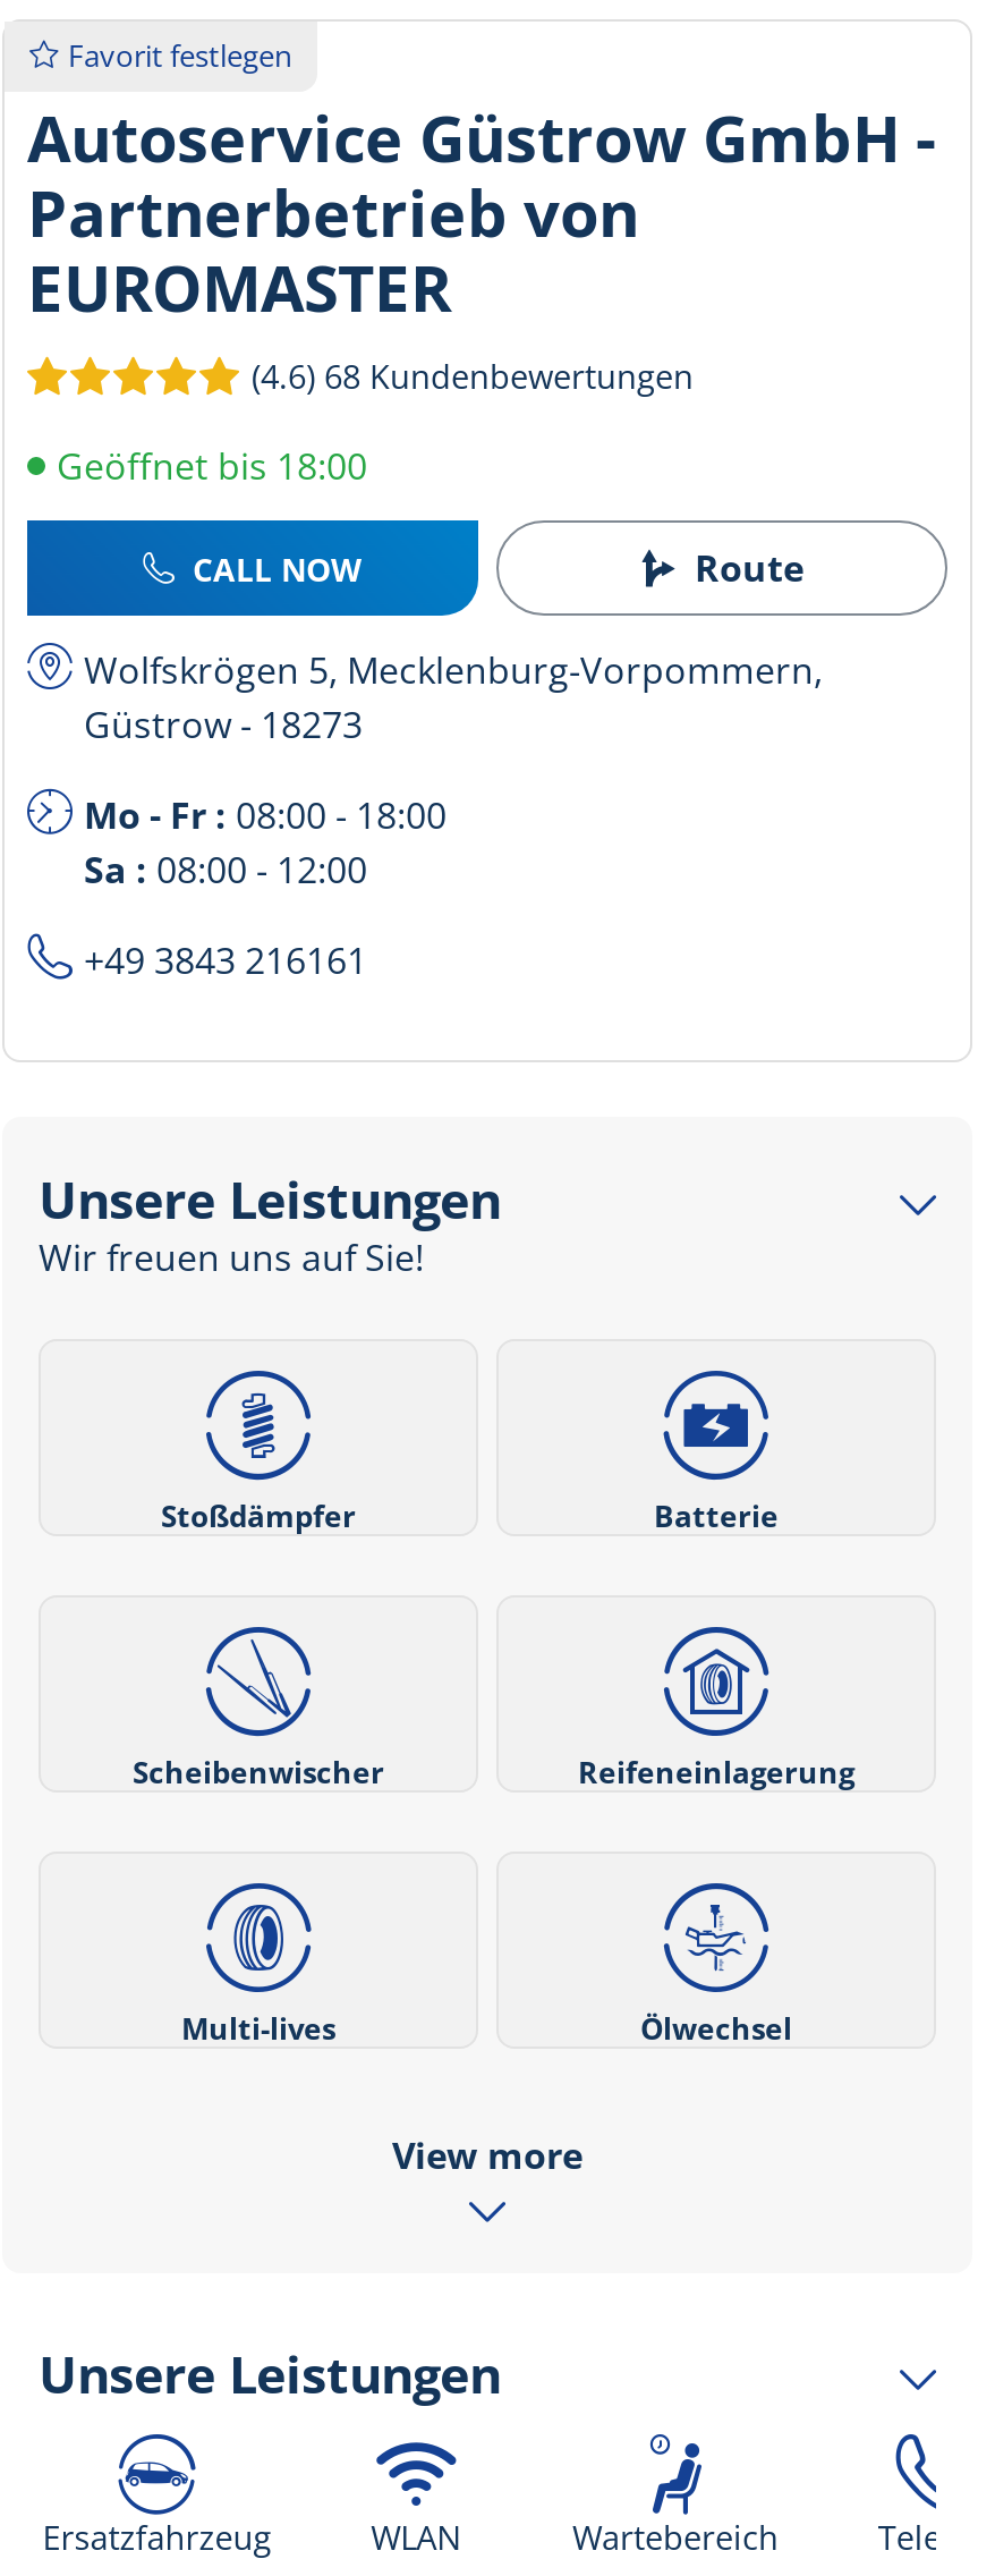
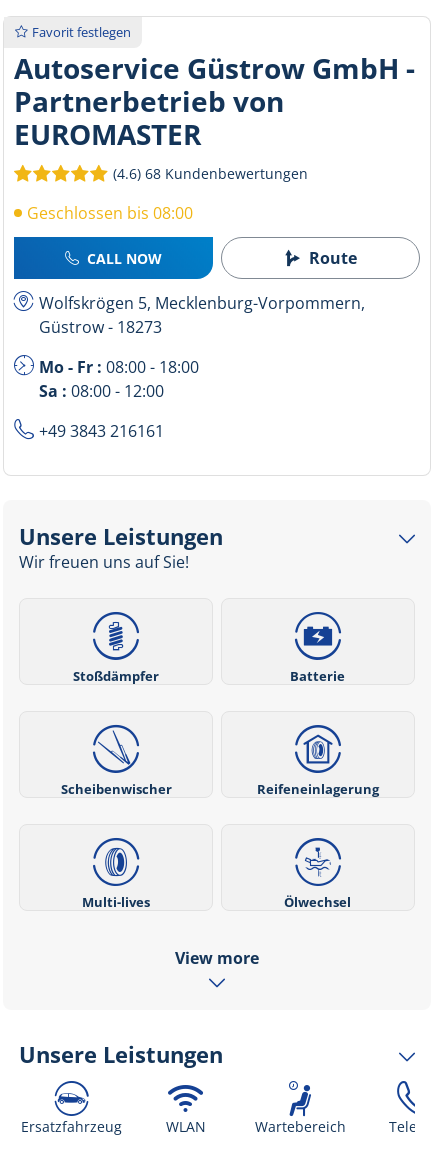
- Geöffnet bis 18:00
+ Geschlossen bis 08:00
